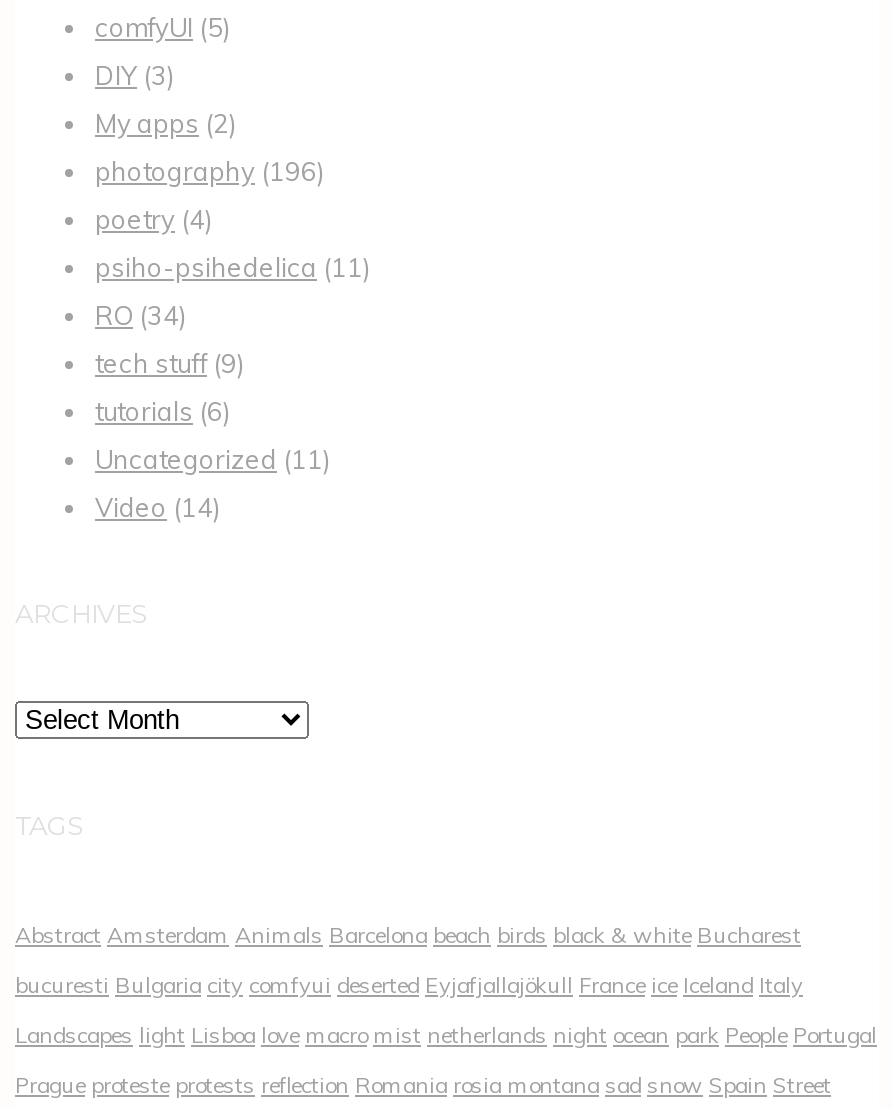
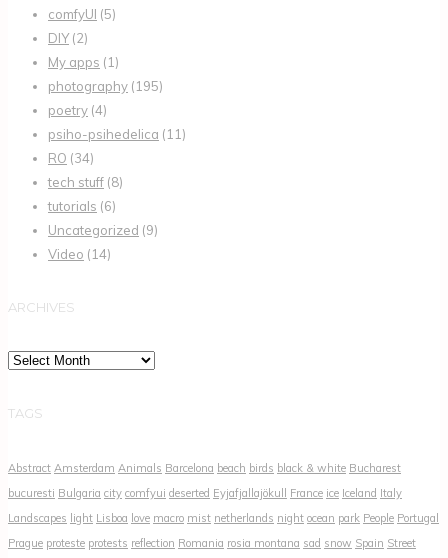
- DIY (3)
+ DIY (2)

- My apps (2)
+ My apps (1)

- photography (196)
+ photography (195)

- tech stuff (9)
+ tech stuff (8)

- Uncategorized (11)
+ Uncategorized (9)
